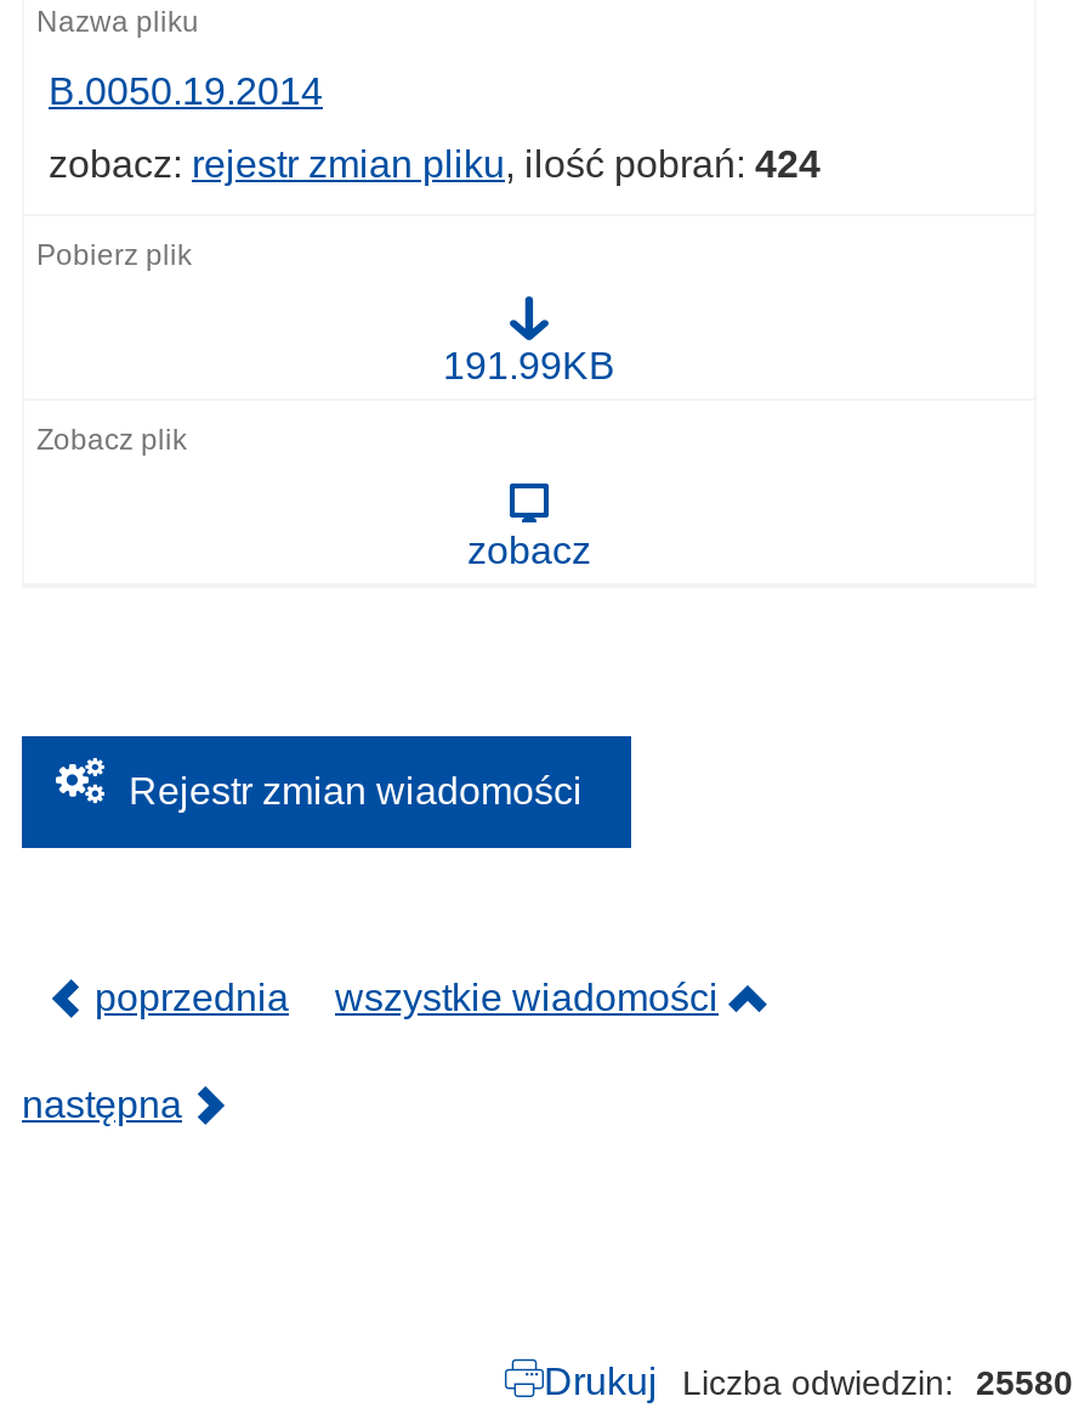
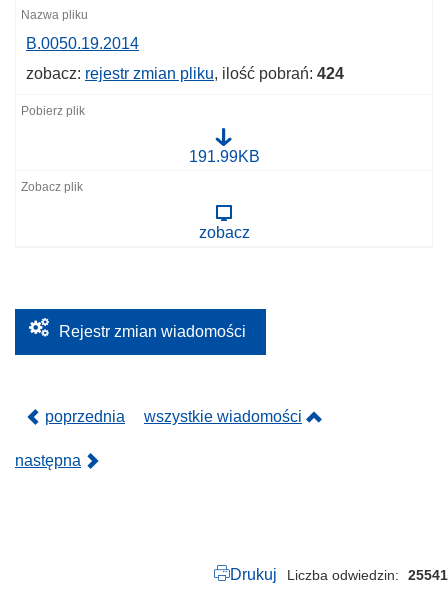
- Drukuj Liczba odwiedzin 25580
+ Drukuj Liczba odwiedzin 25541
